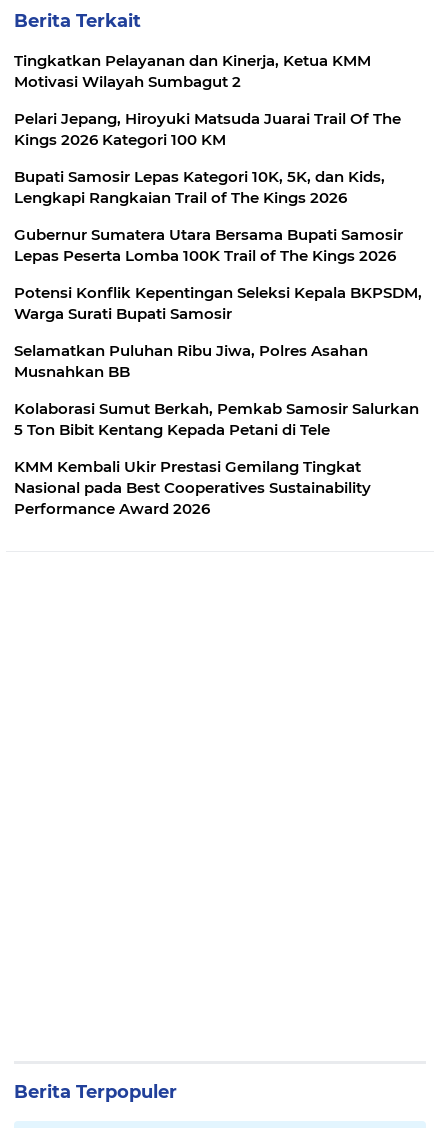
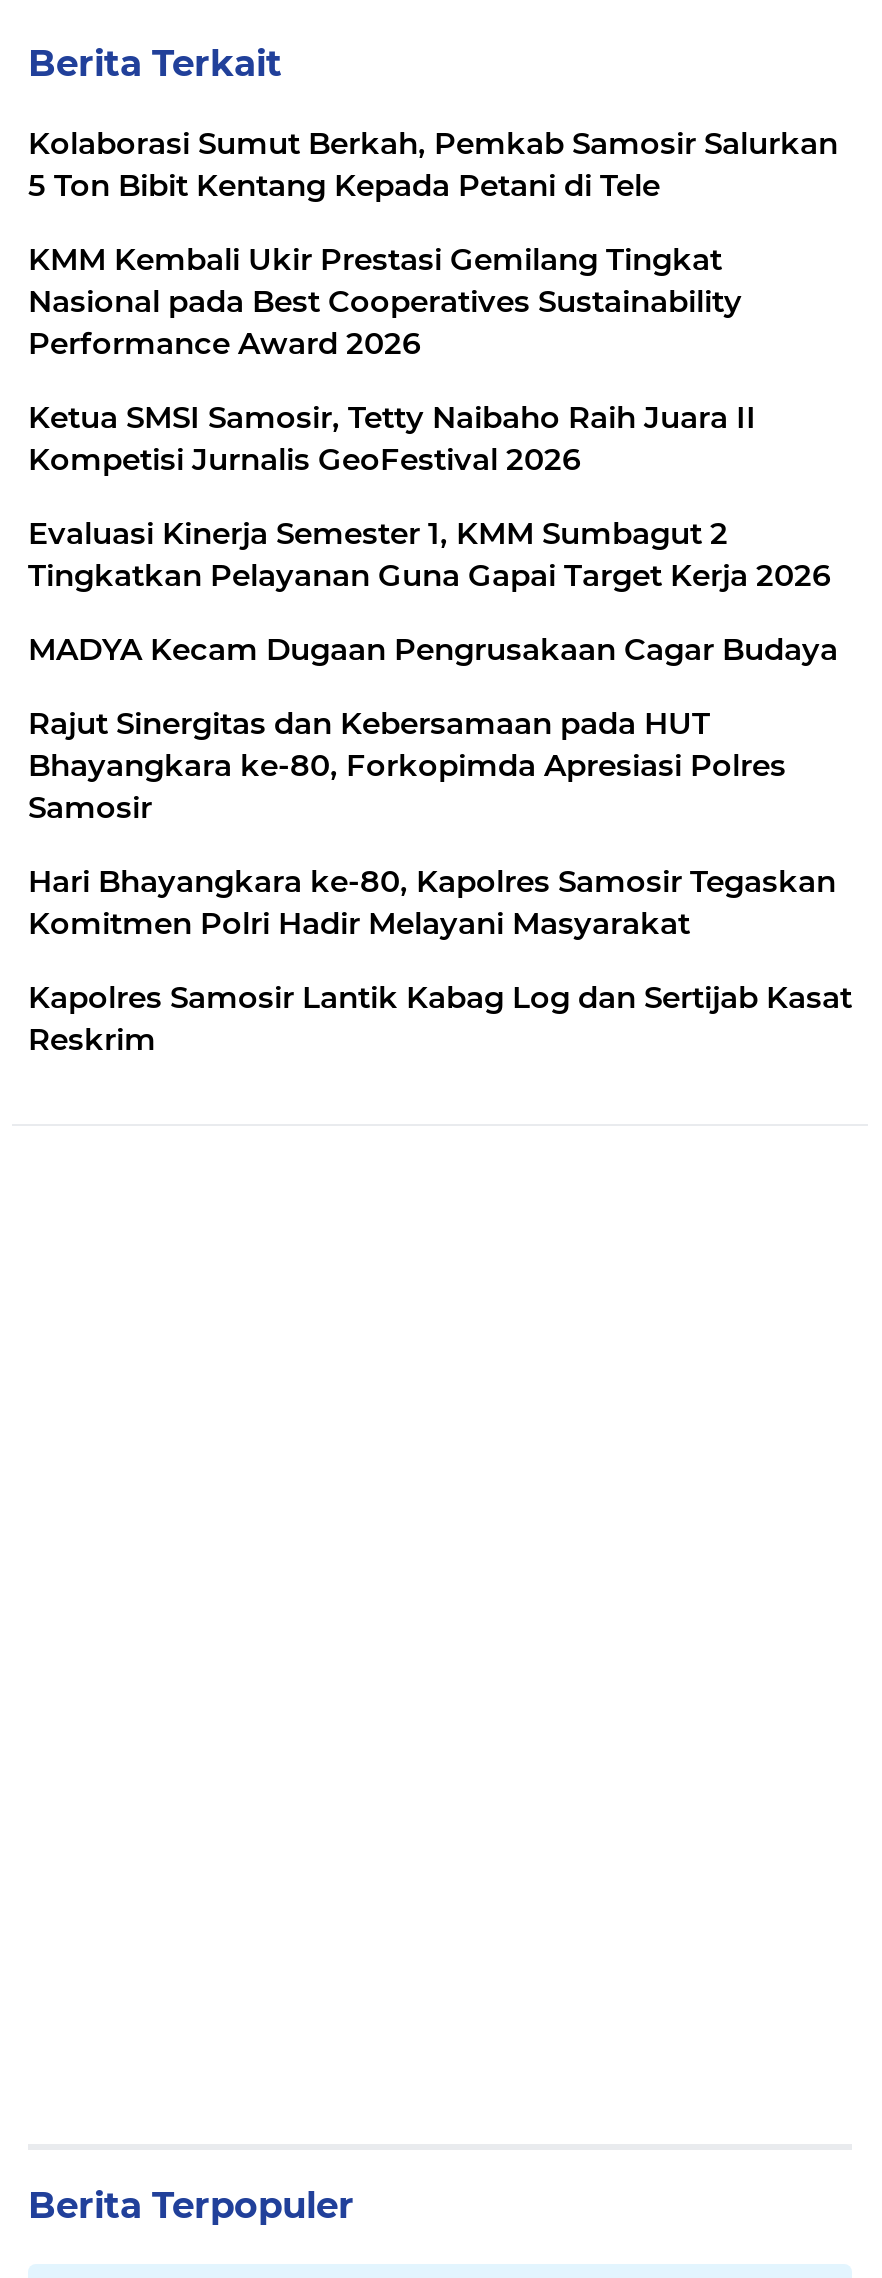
- Tingkatkan Pelayanan dan Kinerja, Ketua KMM
- Motivasi Wilayah Sumbagut 2
- Pelari Jepang, Hiroyuki Matsuda Juarai Trail Of The
- Kings 2026 Kategori 100 KM
- Bupati Samosir Lepas Kategori 10K, 5K, dan Kids,
- Lengkapi Rangkaian Trail of The Kings 2026
- Gubernur Sumatera Utara Bersama Bupati Samosir
- Lepas Peserta Lomba 100K Trail of The Kings 2026
- Potensi Konflik Kepentingan Seleksi Kepala BKPSDM,
- Warga Surati Bupati Samosir
- Selamatkan Puluhan Ribu Jiwa, Polres Asahan
- Musnahkan BB

moved up: Kolaborasi Sumut Berkah, Pemkab Samosir Salurkan | 5 Ton Bibit Kentang Kepada Petani di Tele | KMM Kembali Ukir Prestasi Gemilang Tingkat | Nasional pada Best Cooperatives Sustainability | Performance Award 2026

+ Ketua SMSI Samosir, Tetty Naibaho Raih Juara II
+ Kompetisi Jurnalis GeoFestival 2026
+ Evaluasi Kinerja Semester 1, KMM Sumbagut 2
+ Tingkatkan Pelayanan Guna Gapai Target Kerja 2026
+ MADYA Kecam Dugaan Pengrusakaan Cagar Budaya
+ Rajut Sinergitas dan Kebersamaan pada HUT
+ Bhayangkara ke-80, Forkopimda Apresiasi Polres
+ Samosir
+ Hari Bhayangkara ke-80, Kapolres Samosir Tegaskan
+ Komitmen Polri Hadir Melayani Masyarakat
+ Kapolres Samosir Lantik Kabag Log dan Sertijab Kasat
+ Reskrim
